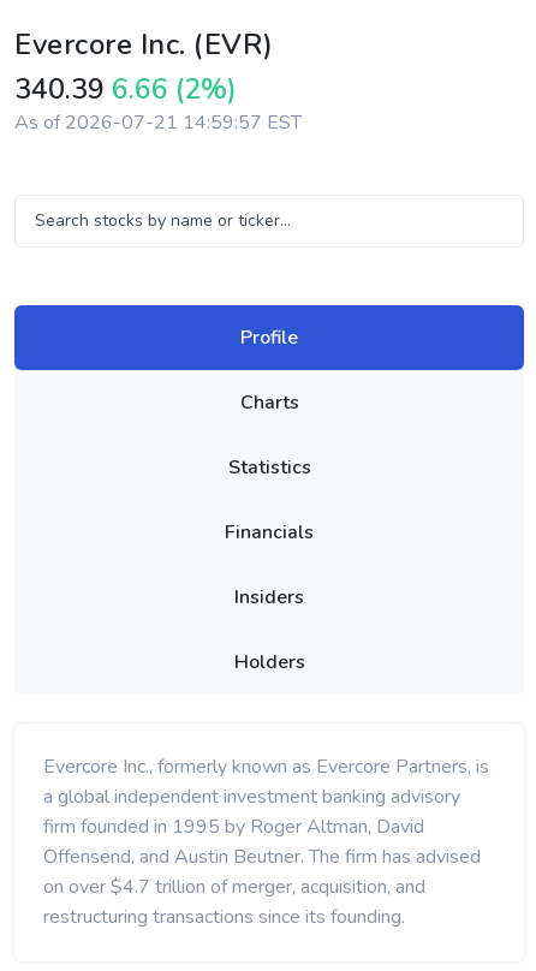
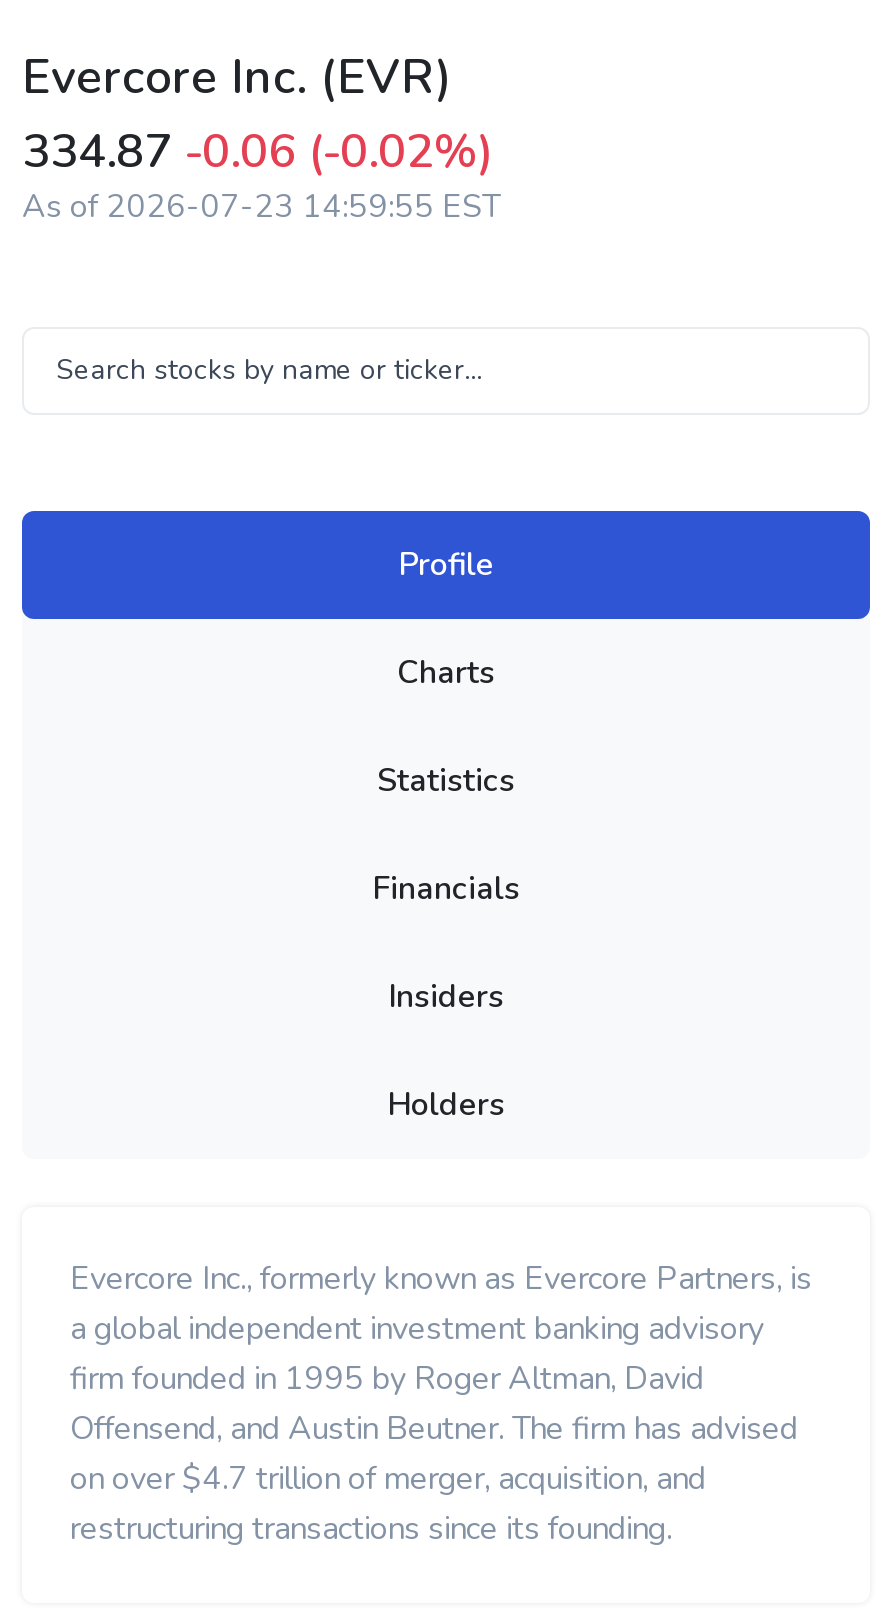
- 340.39 6.66 (2%)
+ 334.87 -0.06 (-0.02%)

- As of 2026-07-21 14:59:57 EST
+ As of 2026-07-23 14:59:55 EST
